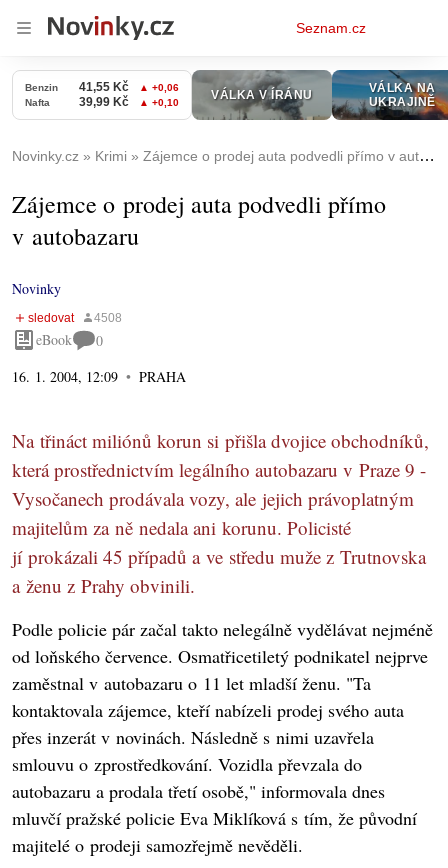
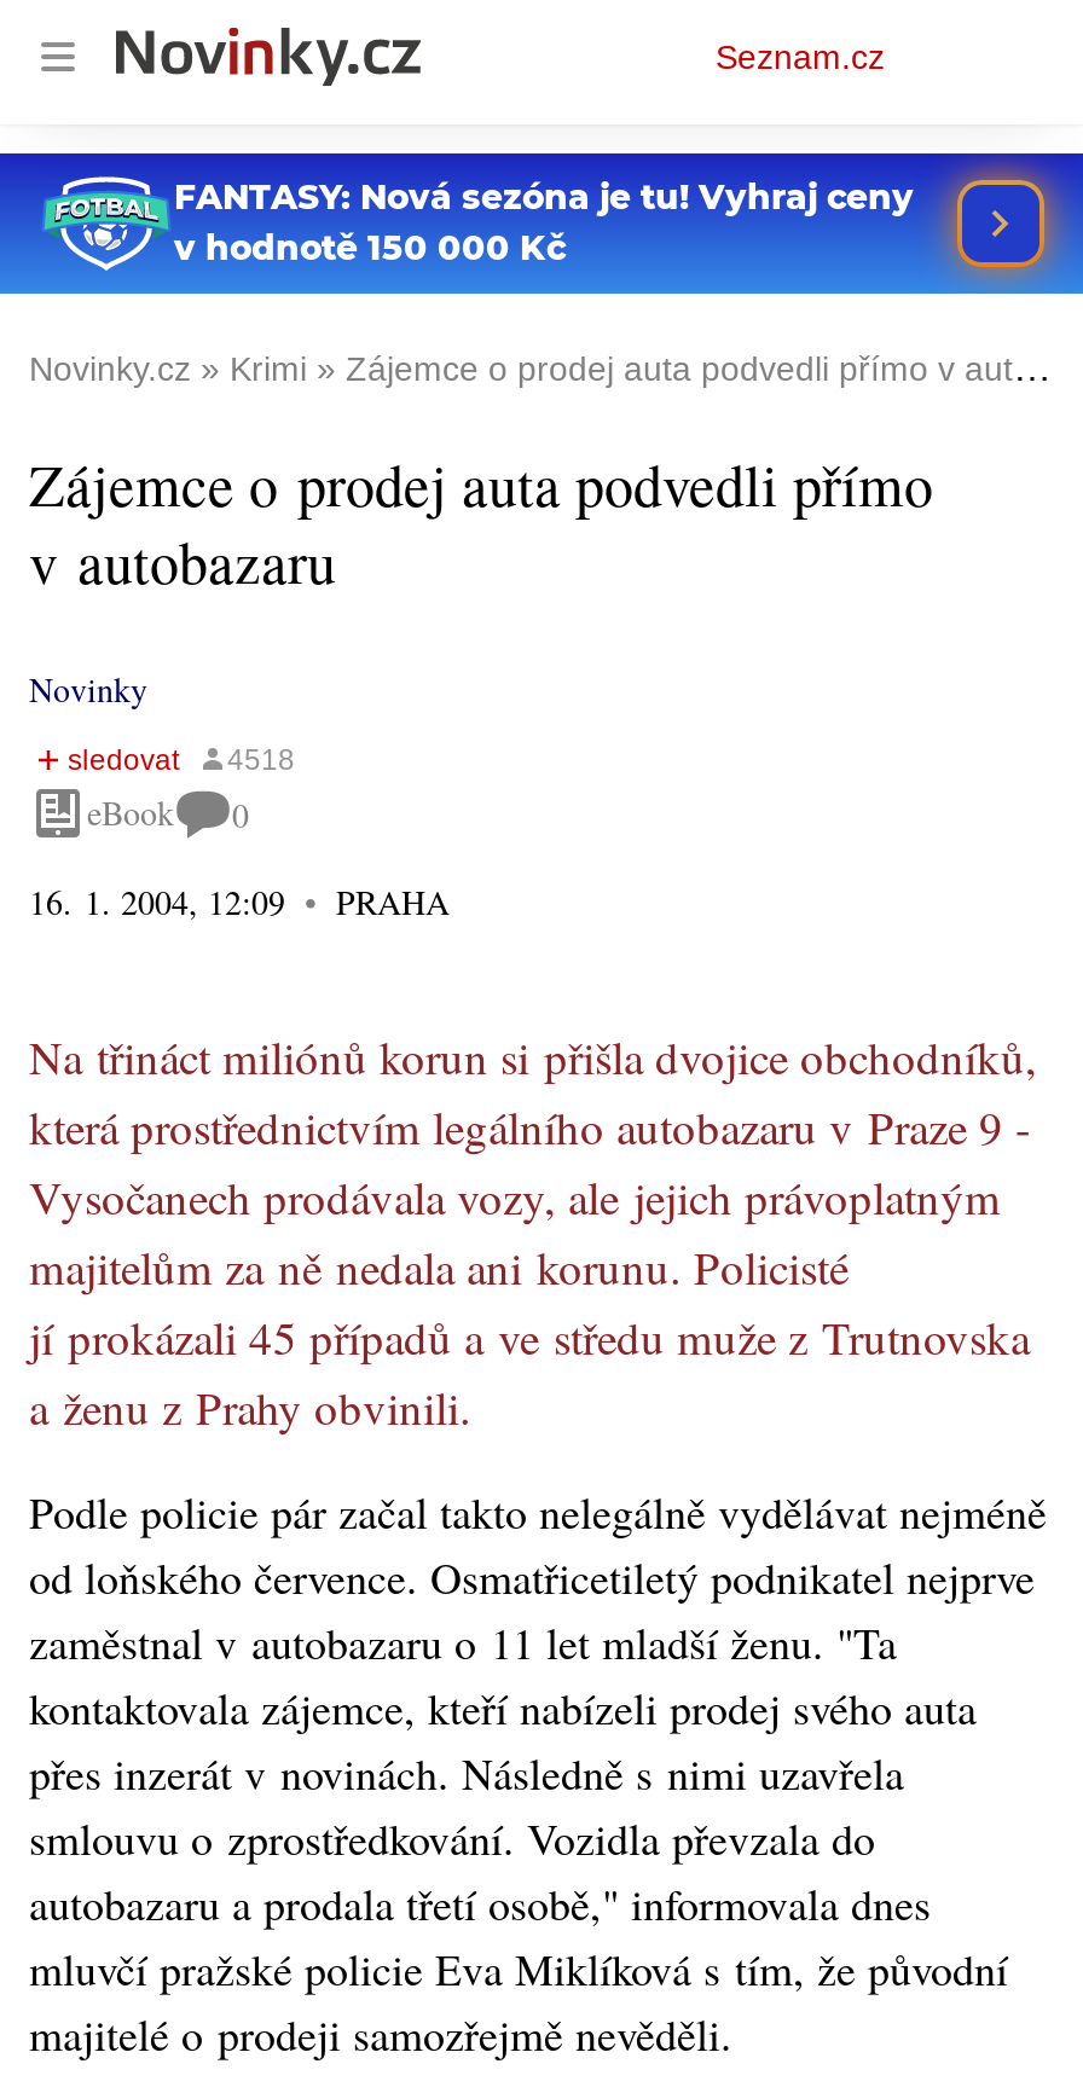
- [image]
+ [image]
